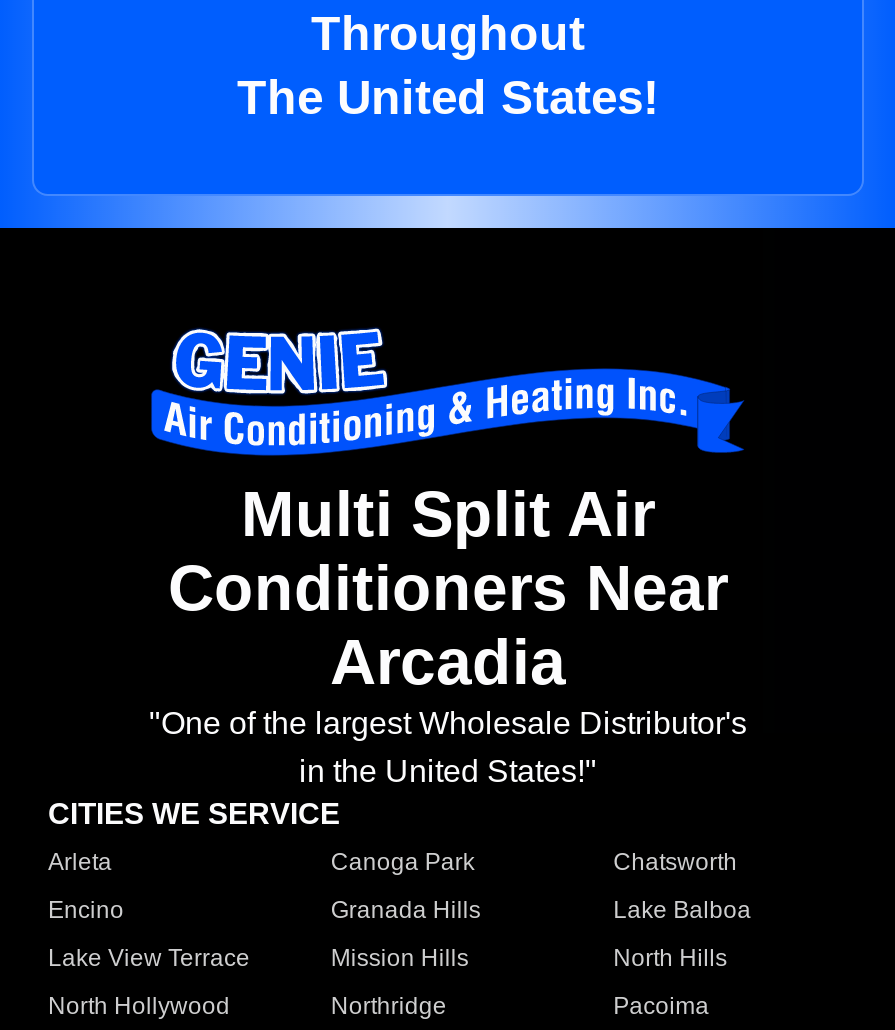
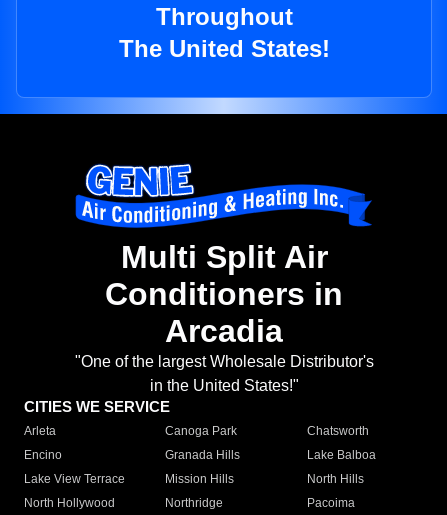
- Conditioners Near
+ Conditioners in
